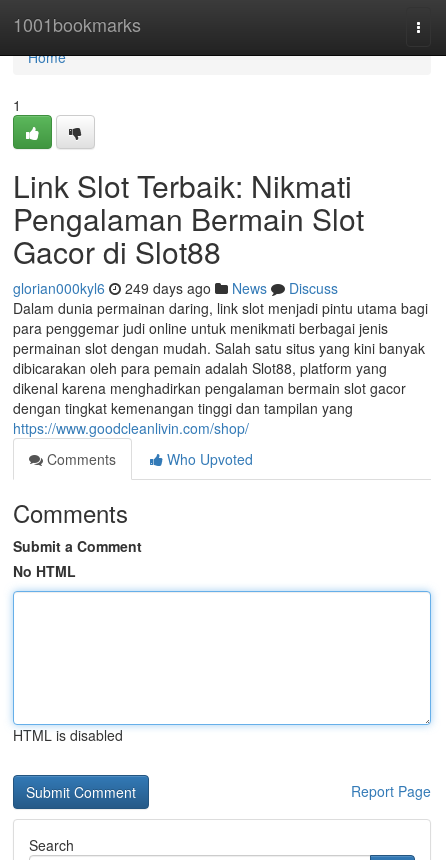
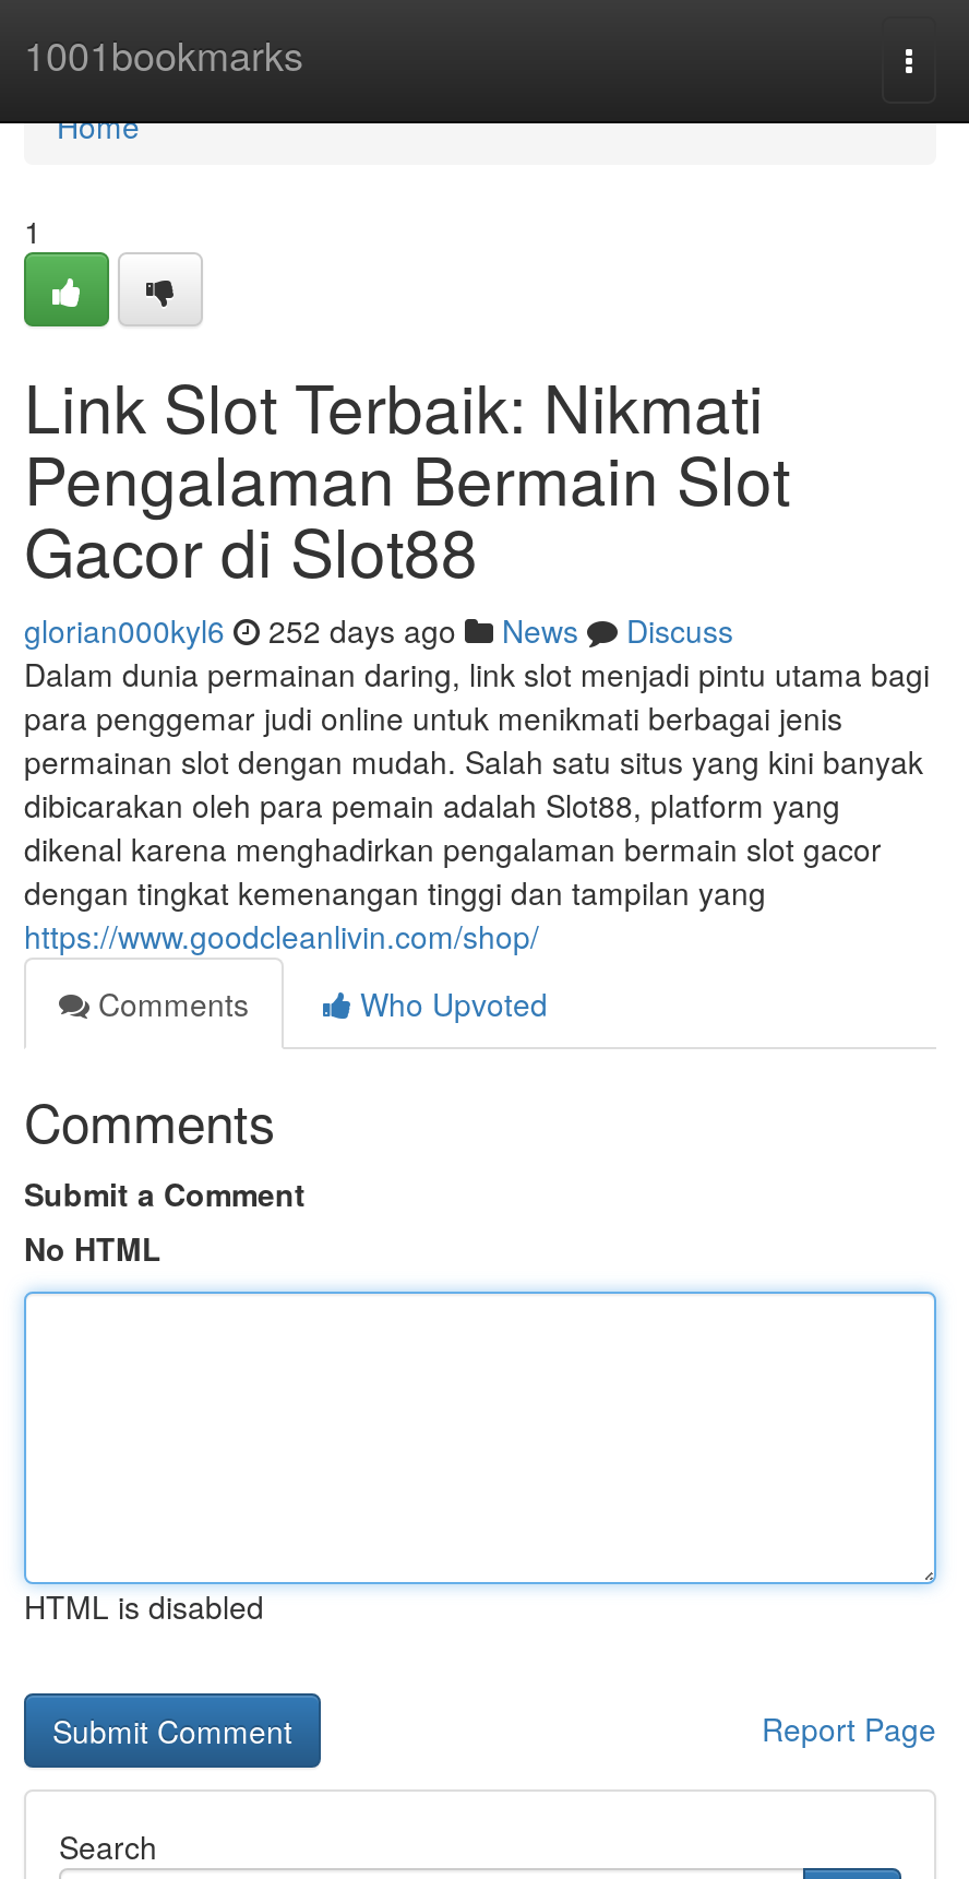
- glorian000kyl6 249 days ago News Discuss
+ glorian000kyl6 252 days ago News Discuss
